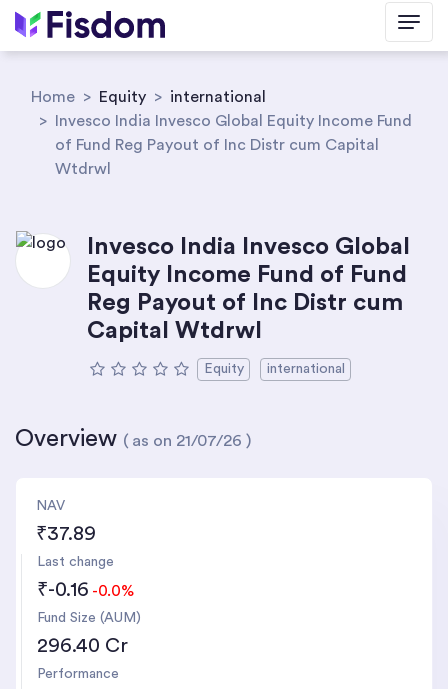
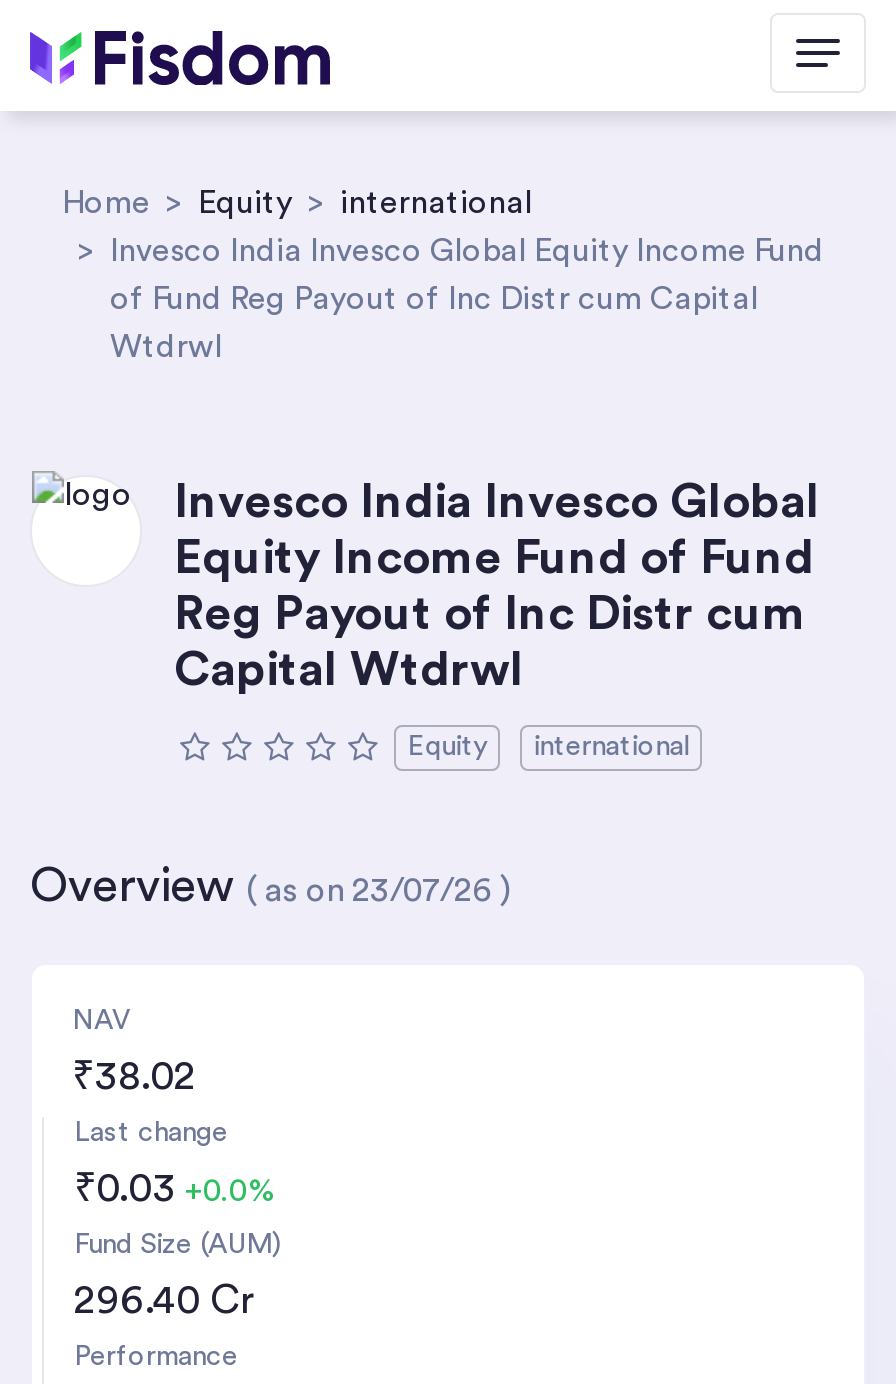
- Overview ( as on 21/07/26 )
+ Overview ( as on 23/07/26 )

- ₹37.89
+ ₹38.02

- ₹-0.16 -0.0%
+ ₹0.03 +0.0%
